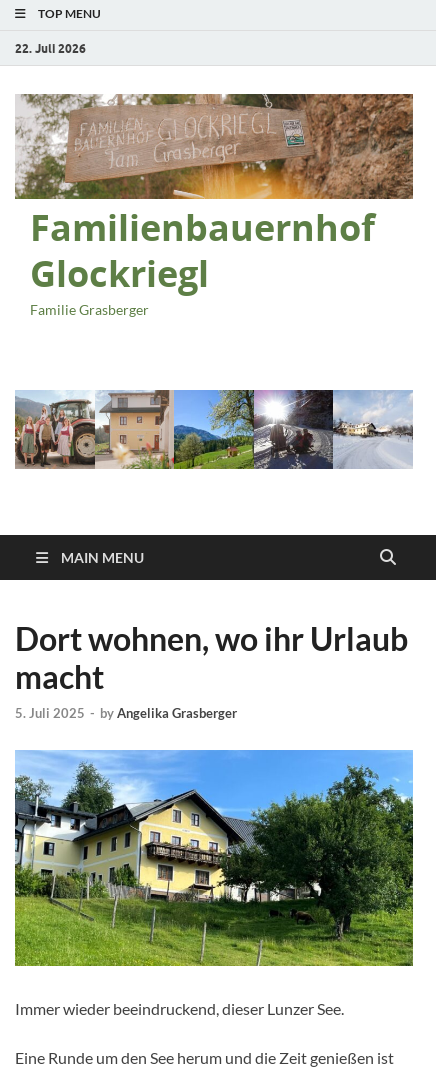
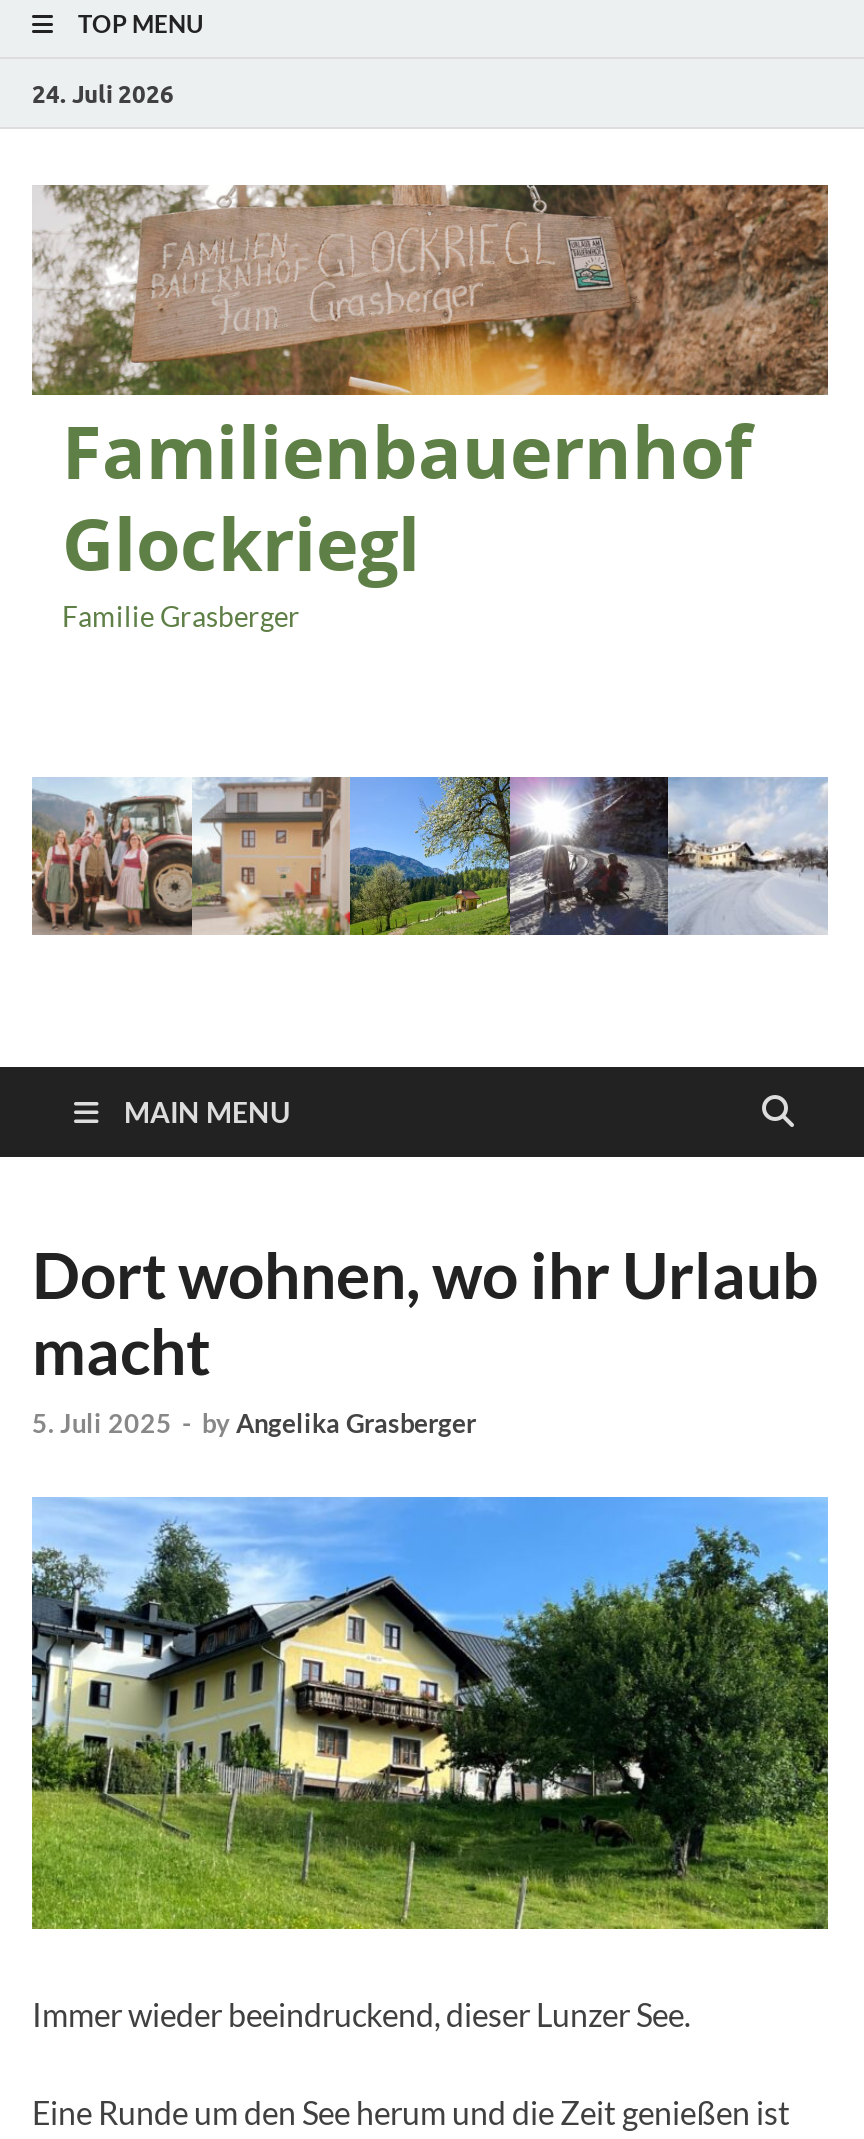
- 22. Juli 2026
+ 24. Juli 2026
